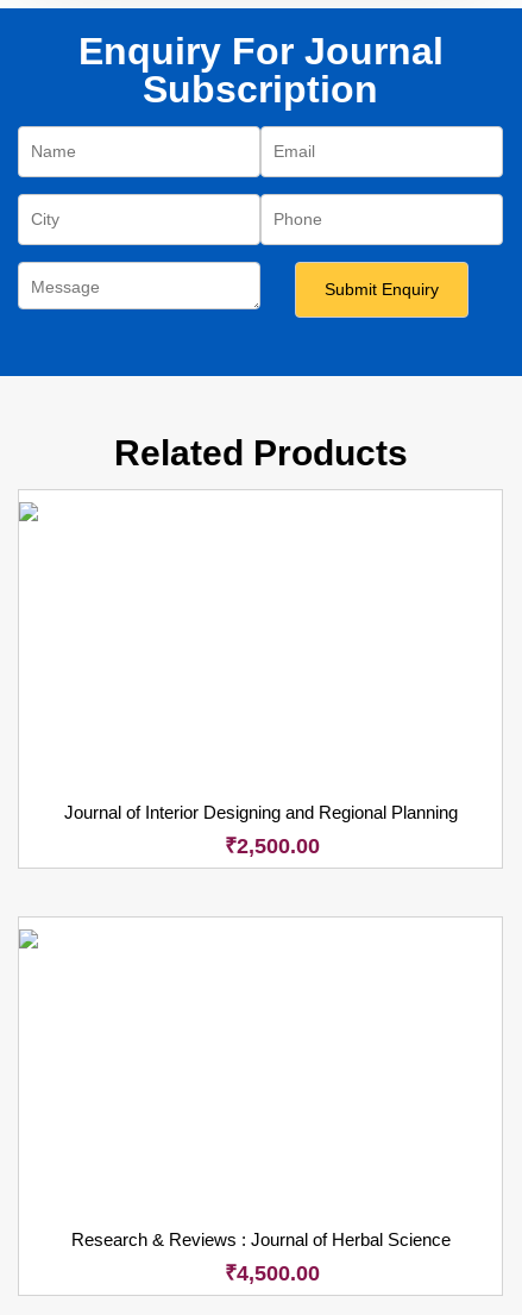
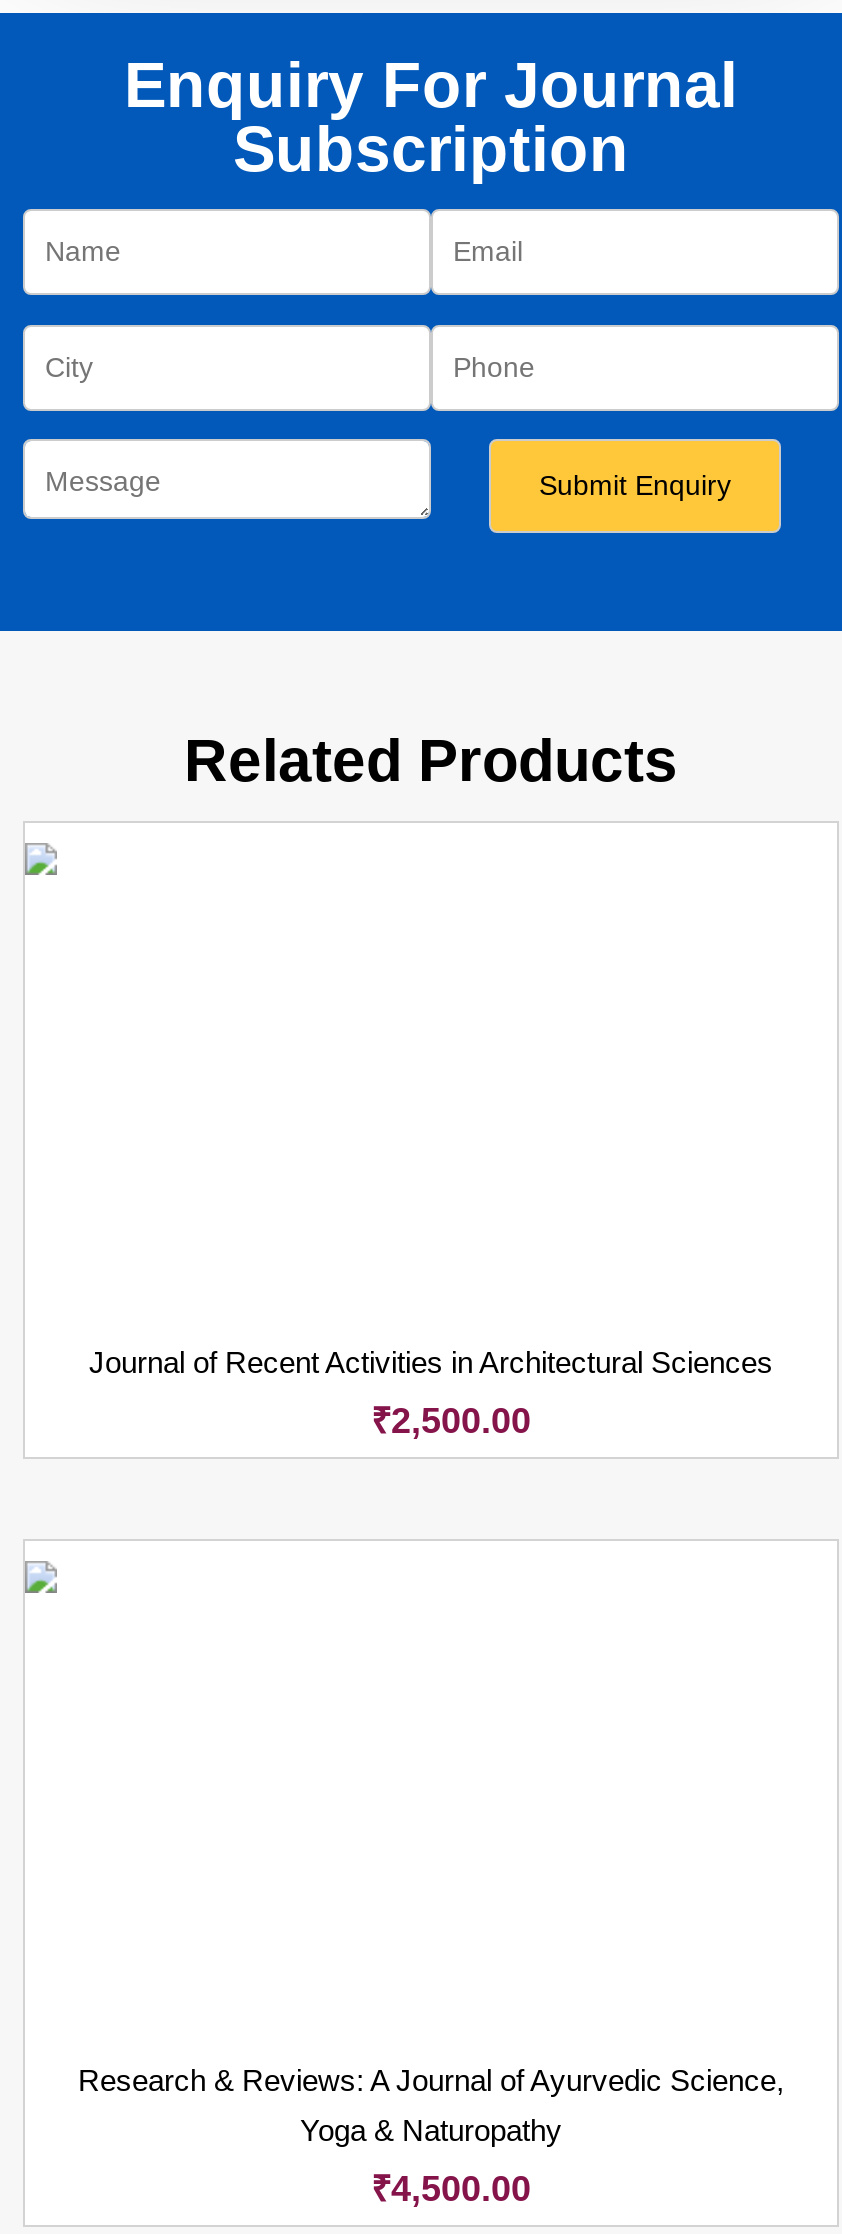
- Journal of Interior Designing and Regional Planning
+ Journal of Recent Activities in Architectural Sciences

- Research & Reviews : Journal of Herbal Science
+ Research & Reviews: A Journal of Ayurvedic Science,
+ Yoga & Naturopathy
